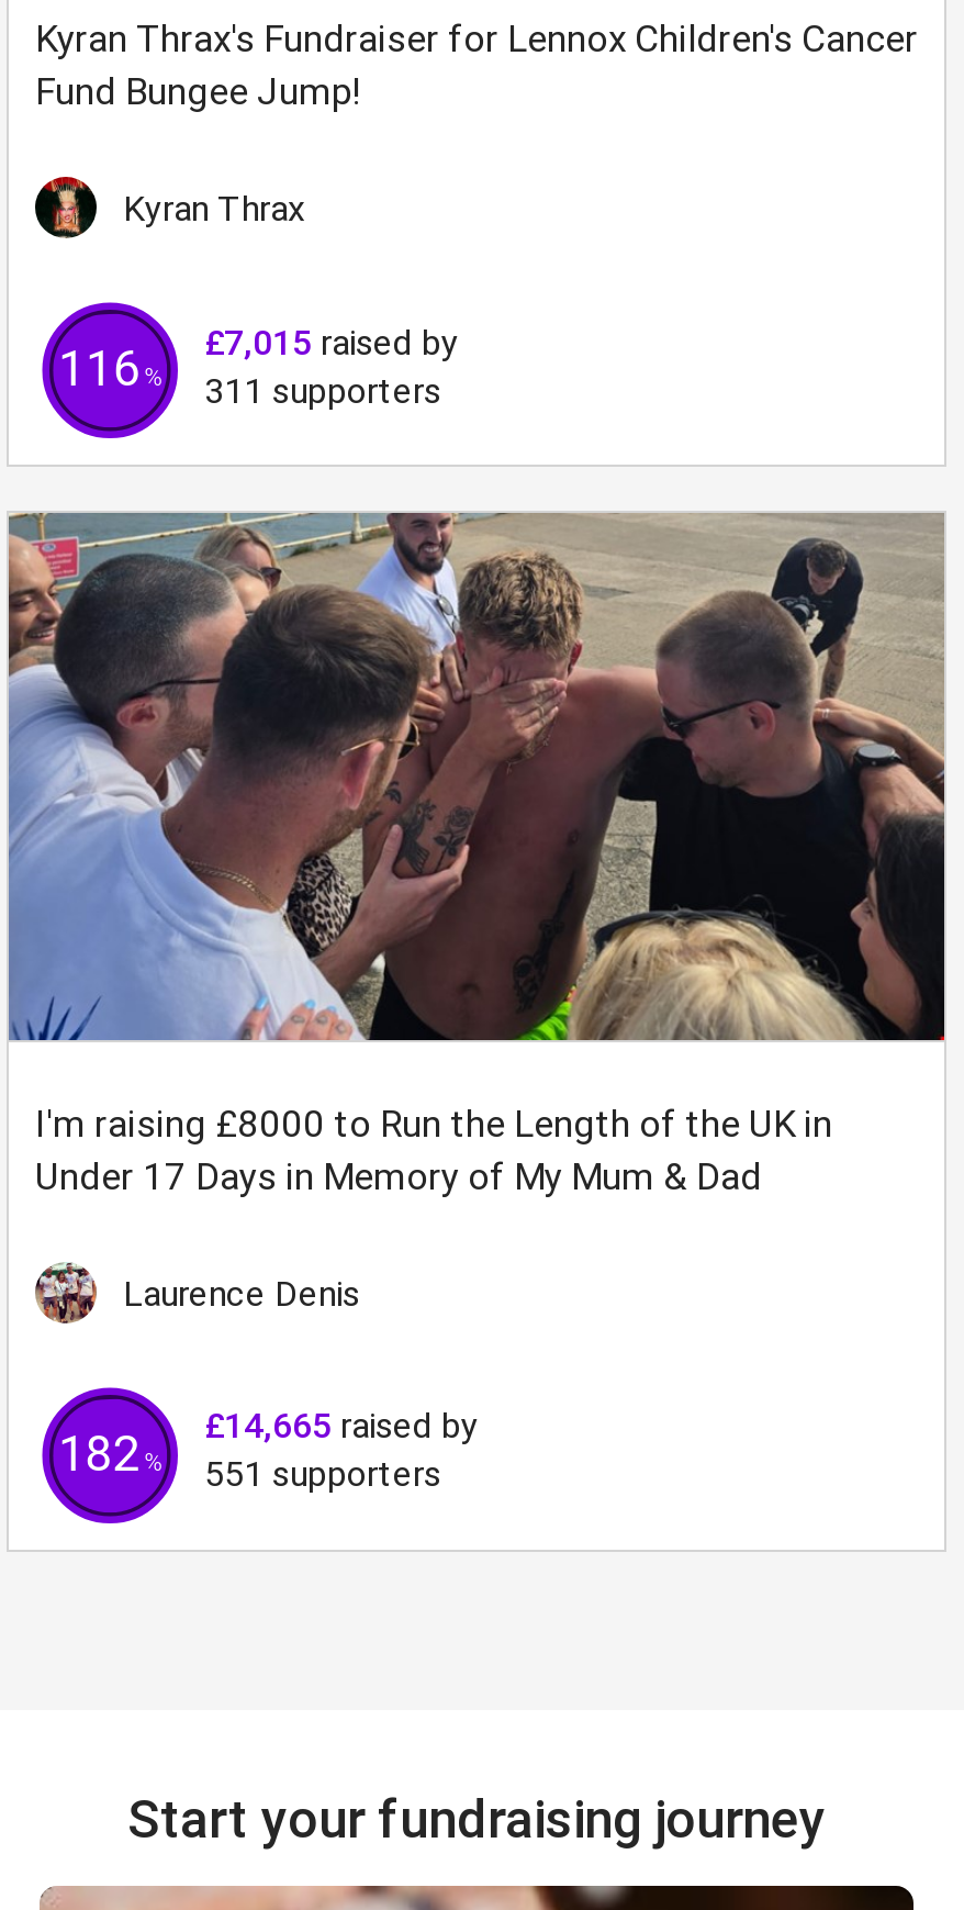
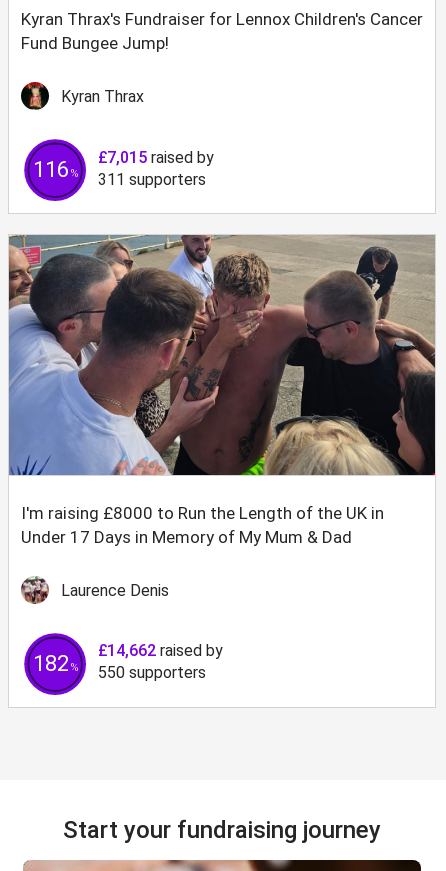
- £14,665 raised by
+ £14,662 raised by

- 551 supporters
+ 550 supporters
